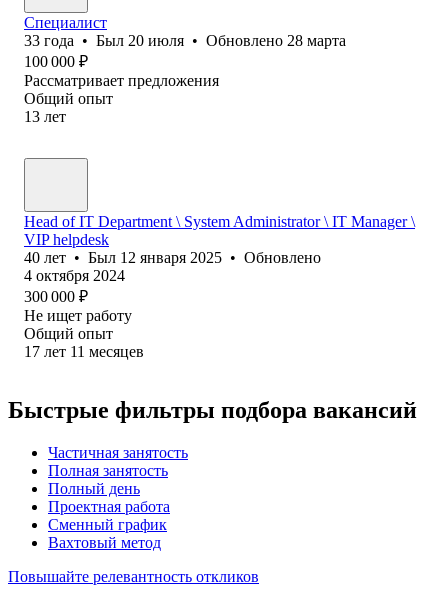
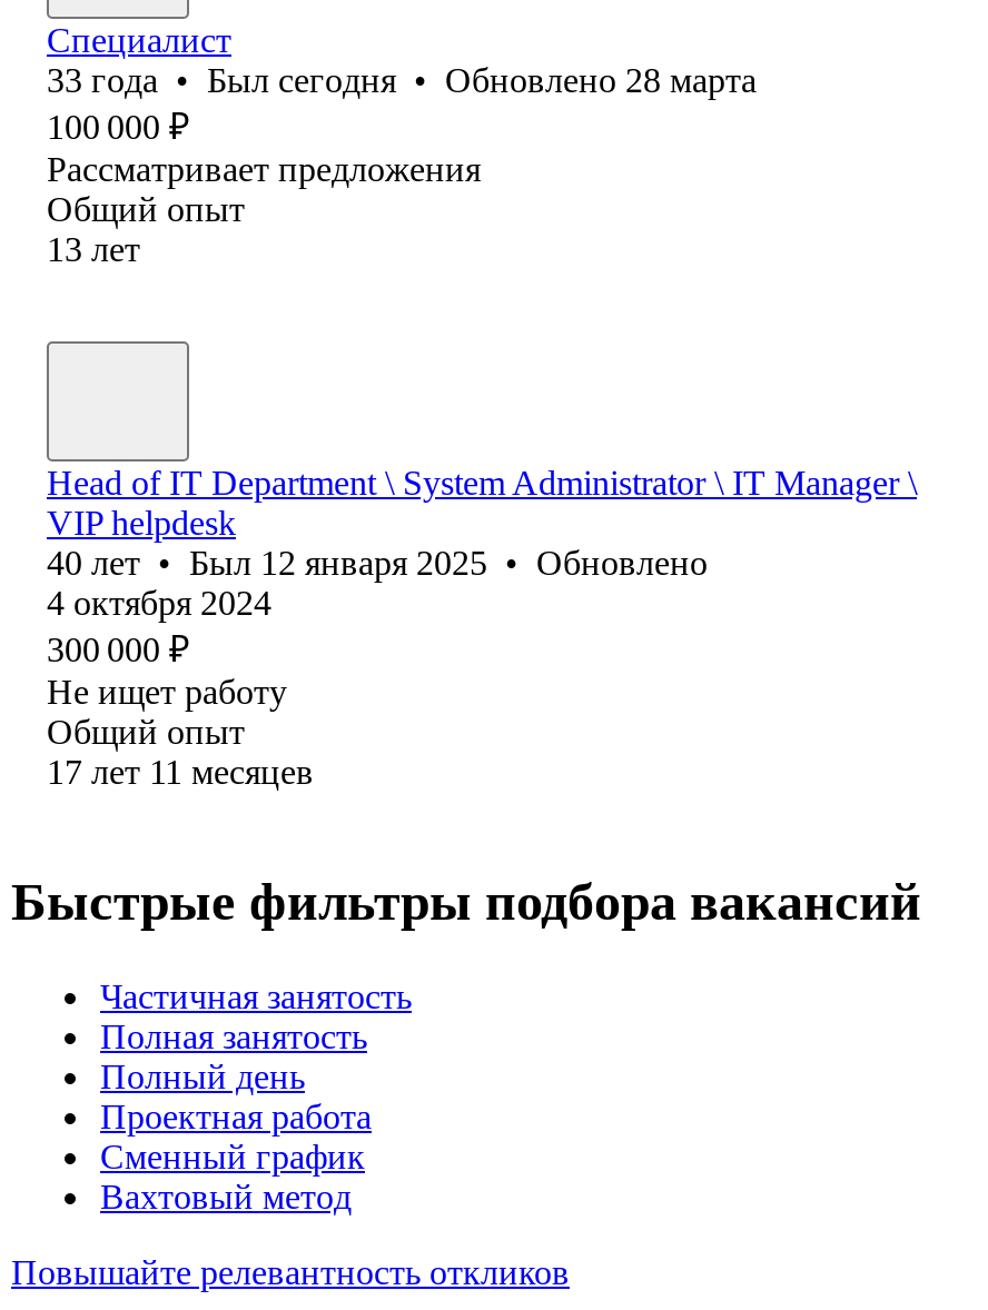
- 33 года • Был 20 июля • Обновлено 28 марта
+ 33 года • Был сегодня • Обновлено 28 марта
